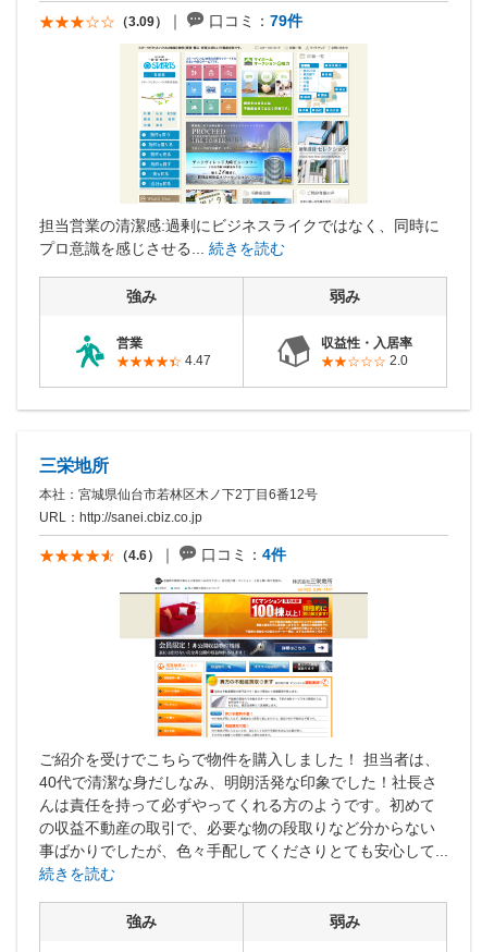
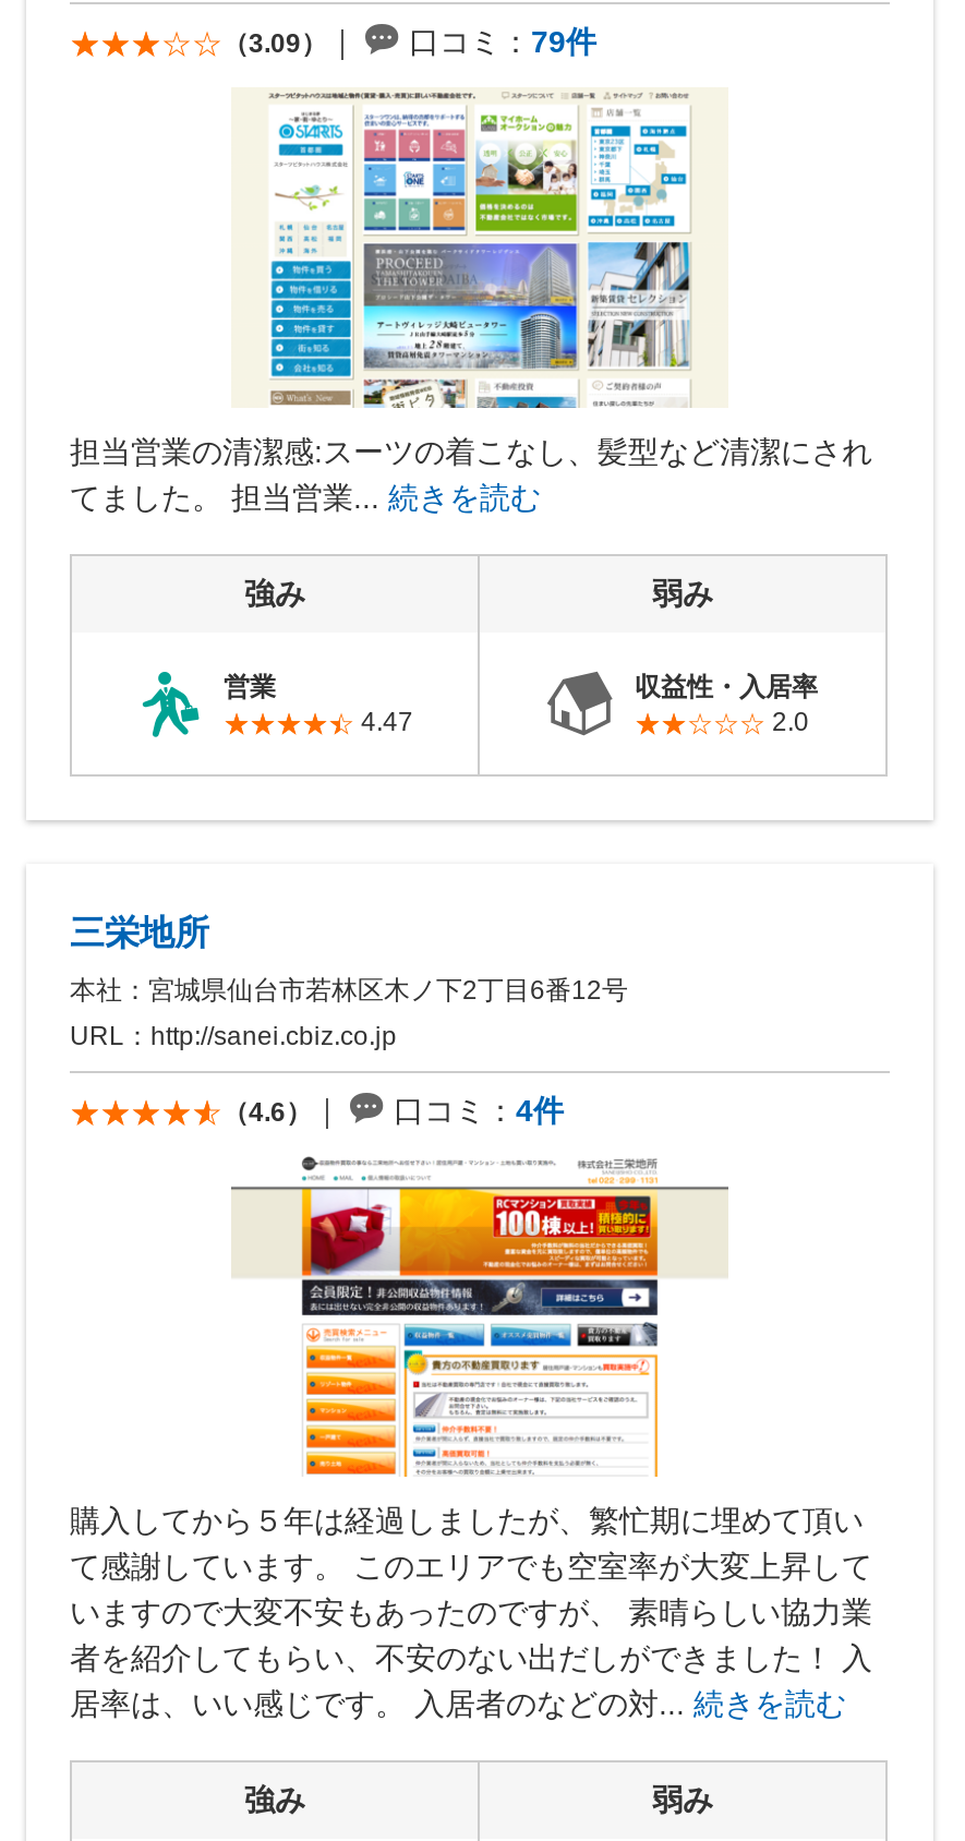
- 担当営業の清潔感:過剰にビジネスライクではなく、同時に
- プロ意識を感じさせる...続きを読む
+ 担当営業の清潔感:スーツの着こなし、髪型など清潔にされ
+ てました。 担当営業...続きを読む

- ご紹介を受けでこちらで物件を購入しました！ 担当者は、
- 40代で清潔な身だしなみ、明朗活発な印象でした！社長さ
- んは責任を持って必ずやってくれる方のようです。初めて
- の収益不動産の取引で、必要な物の段取りなど分からない
- 事ばかりでしたが、色々手配してくださりとても安心して...
- 続きを読む
+ 購入してから５年は経過しましたが、繁忙期に埋めて頂い
+ て感謝しています。 このエリアでも空室率が大変上昇して
+ いますので大変不安もあったのですが、 素晴らしい協力業
+ 者を紹介してもらい、不安のない出だしができました！ 入
+ 居率は、いい感じです。 入居者のなどの対...続きを読む
